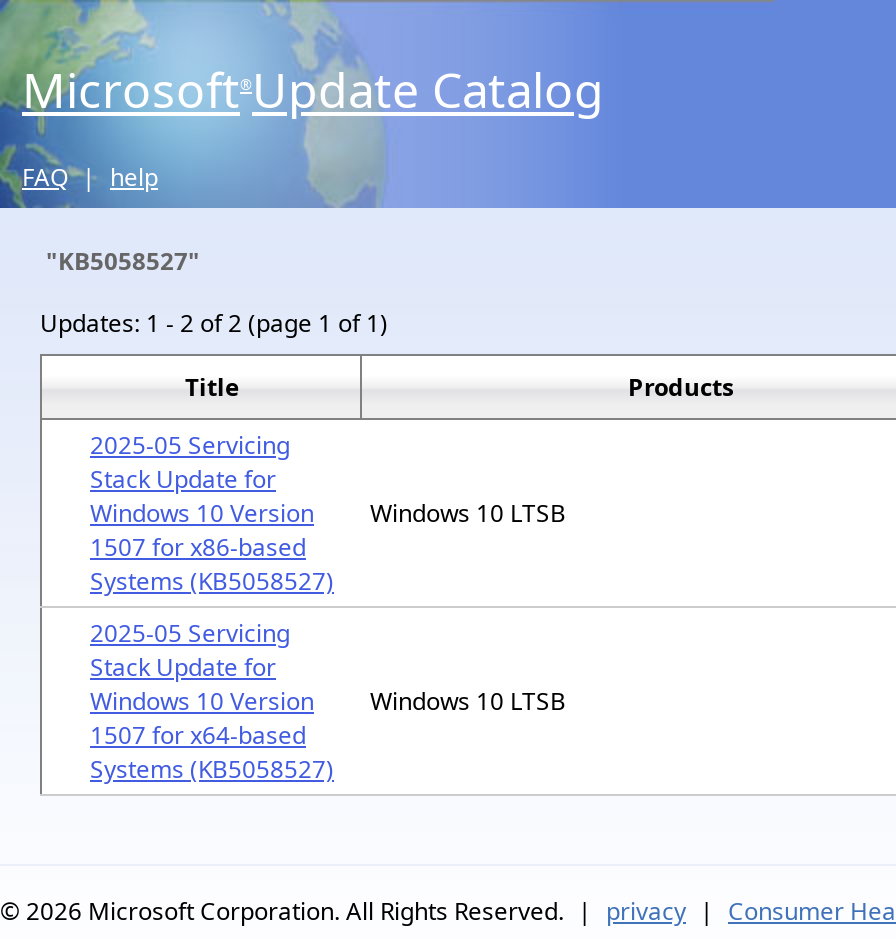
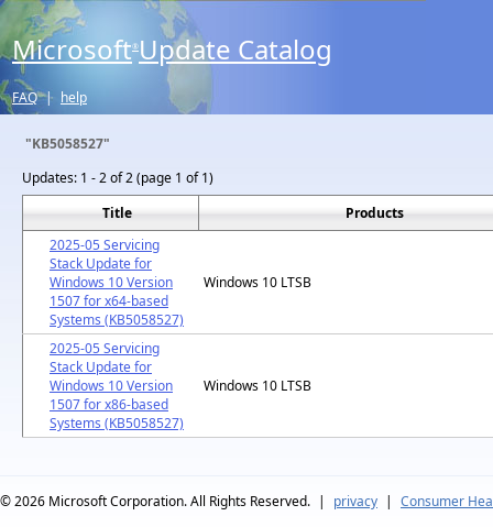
- 1507 for x86-based
+ 1507 for x64-based

- 1507 for x64-based
+ 1507 for x86-based
